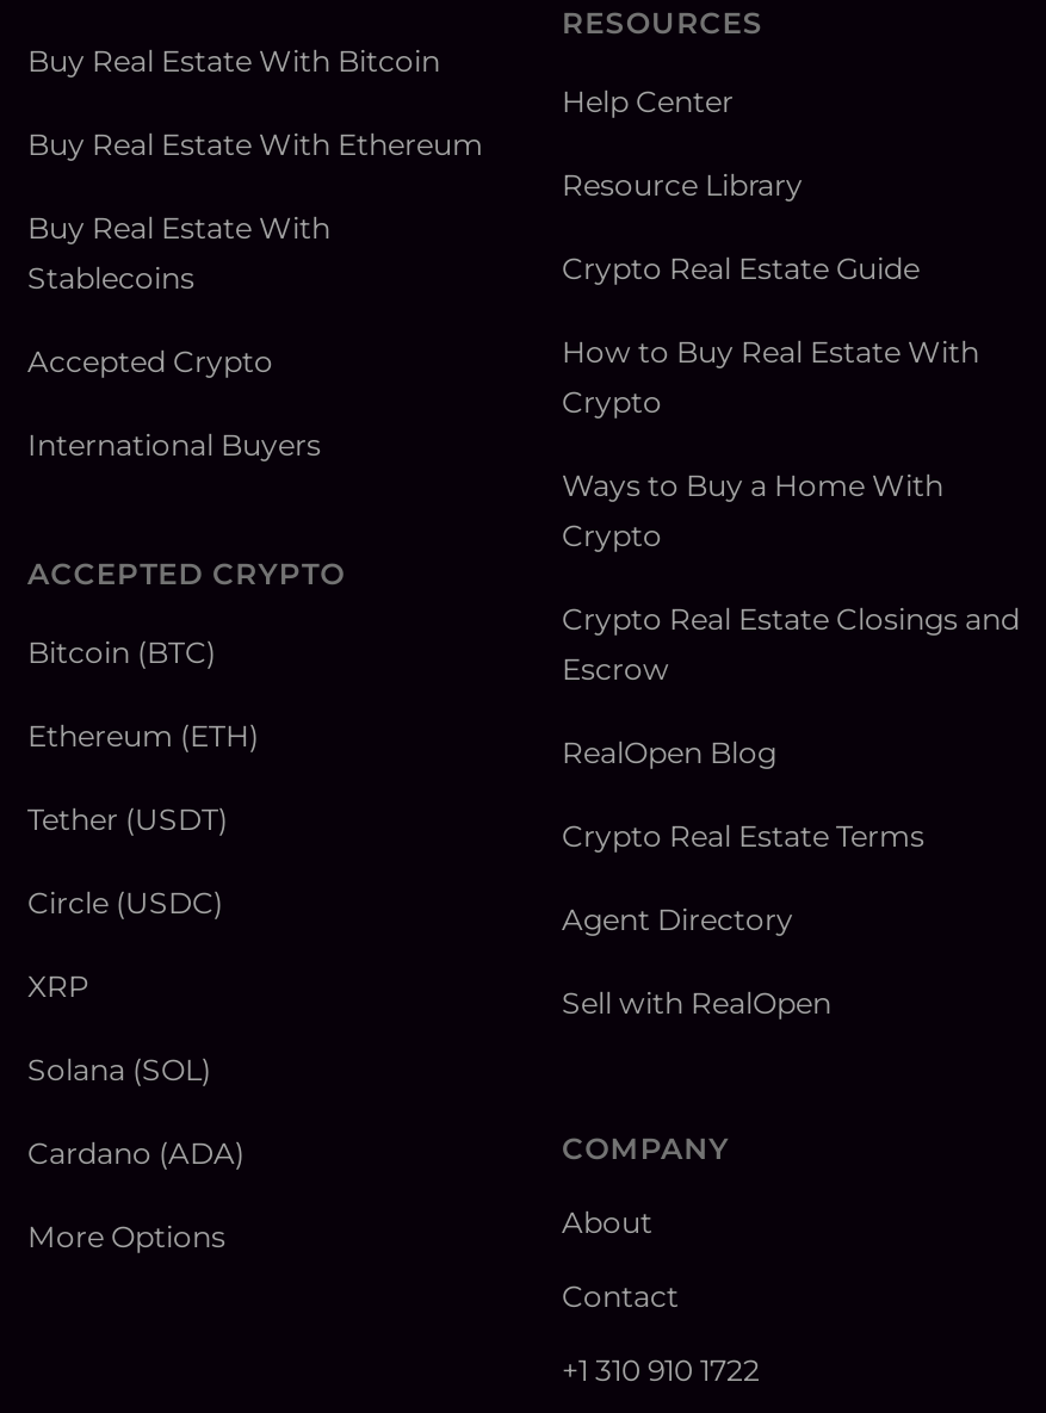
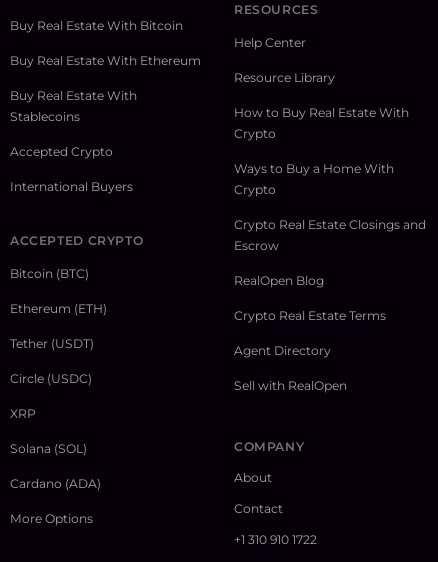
- Crypto Real Estate Guide
